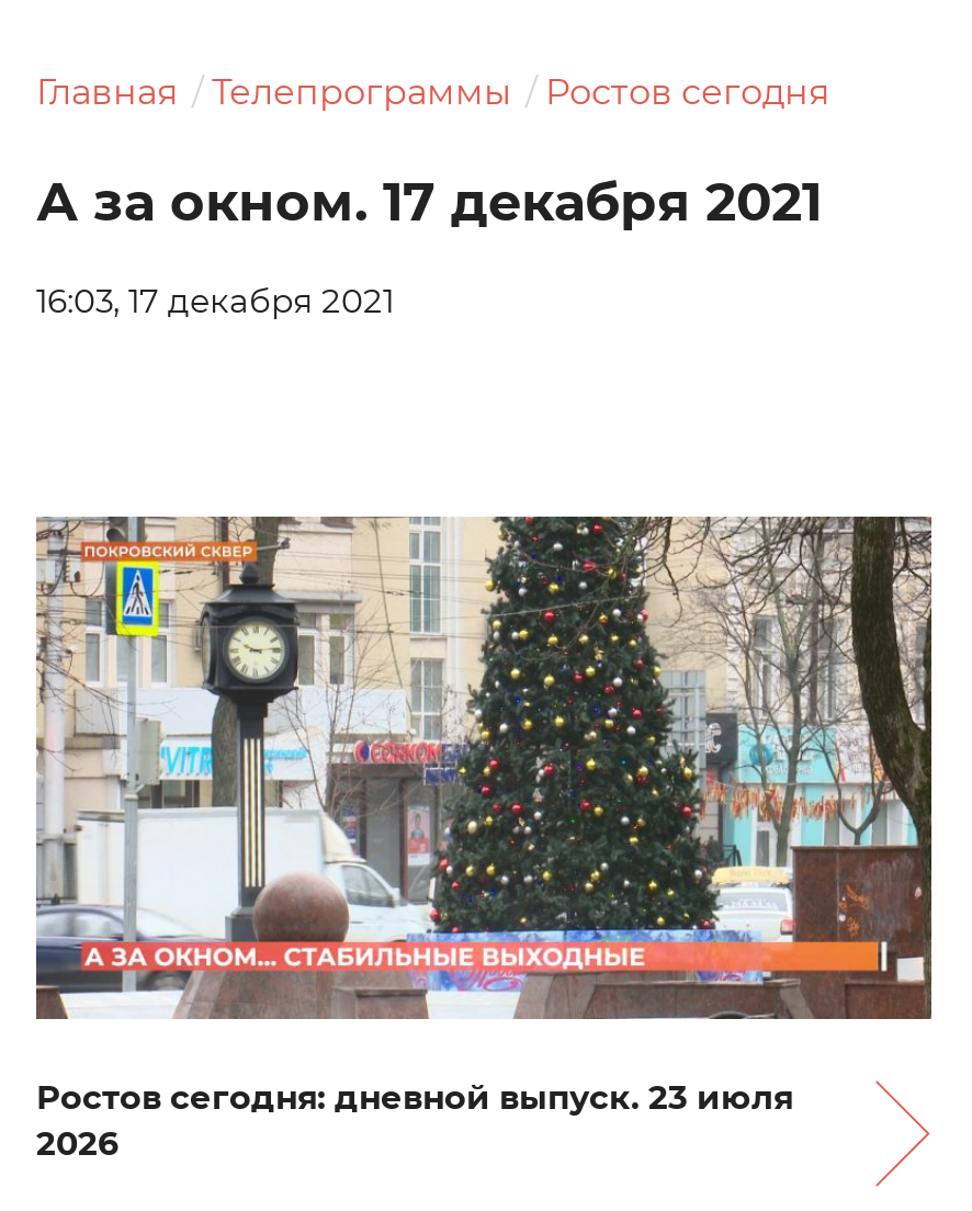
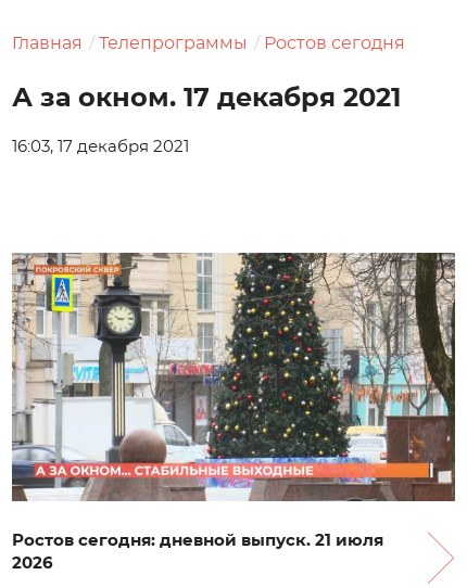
- Ростов сегодня: дневной выпуск. 23 июля
+ Ростов сегодня: дневной выпуск. 21 июля
